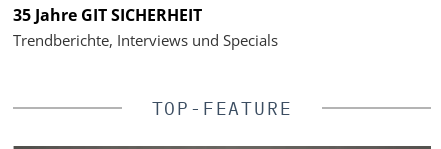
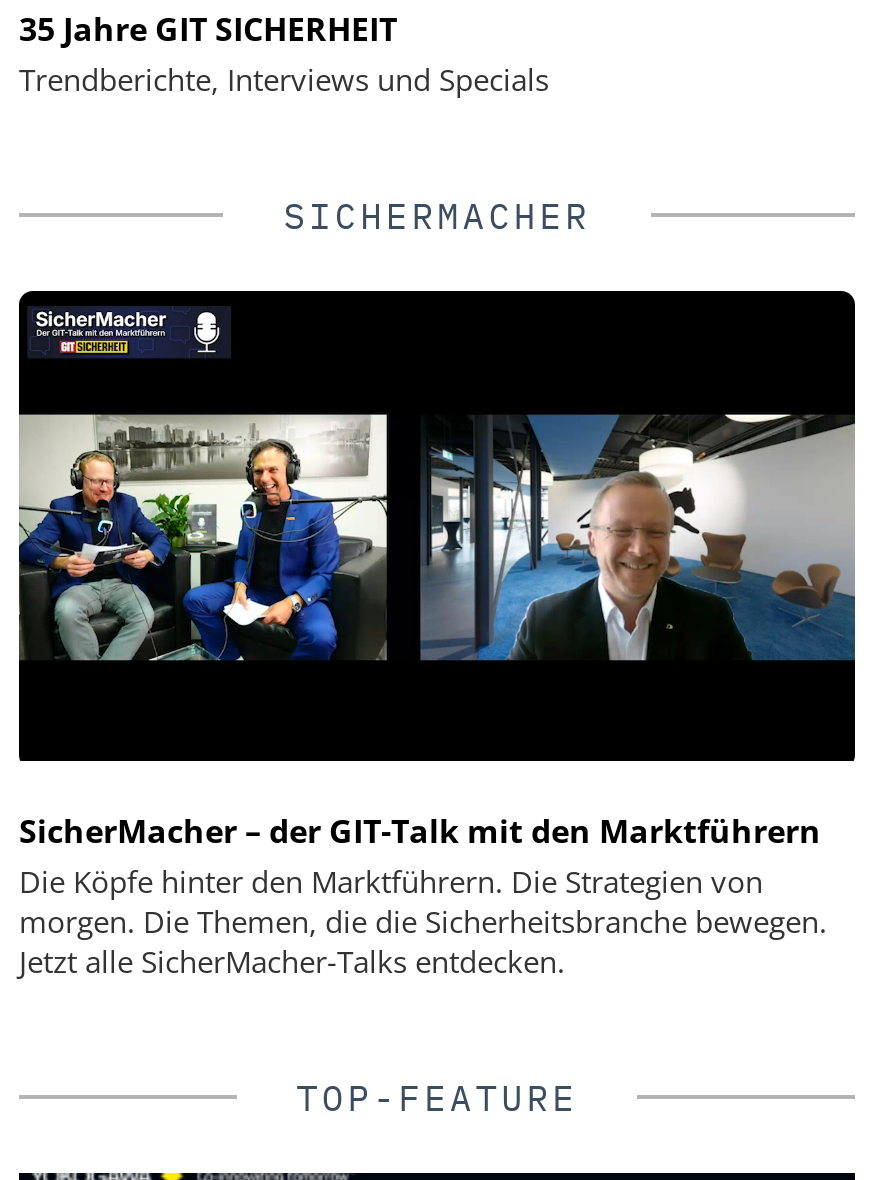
+ [image]
+ SicherMacher – der GIT-Talk mit den Marktführern
+ Die Köpfe hinter den Marktführern. Die Strategien von
+ morgen. Die Themen, die die Sicherheitsbranche bewegen.
+ Jetzt alle SicherMacher-Talks entdecken.

+ SICHERMACHER
